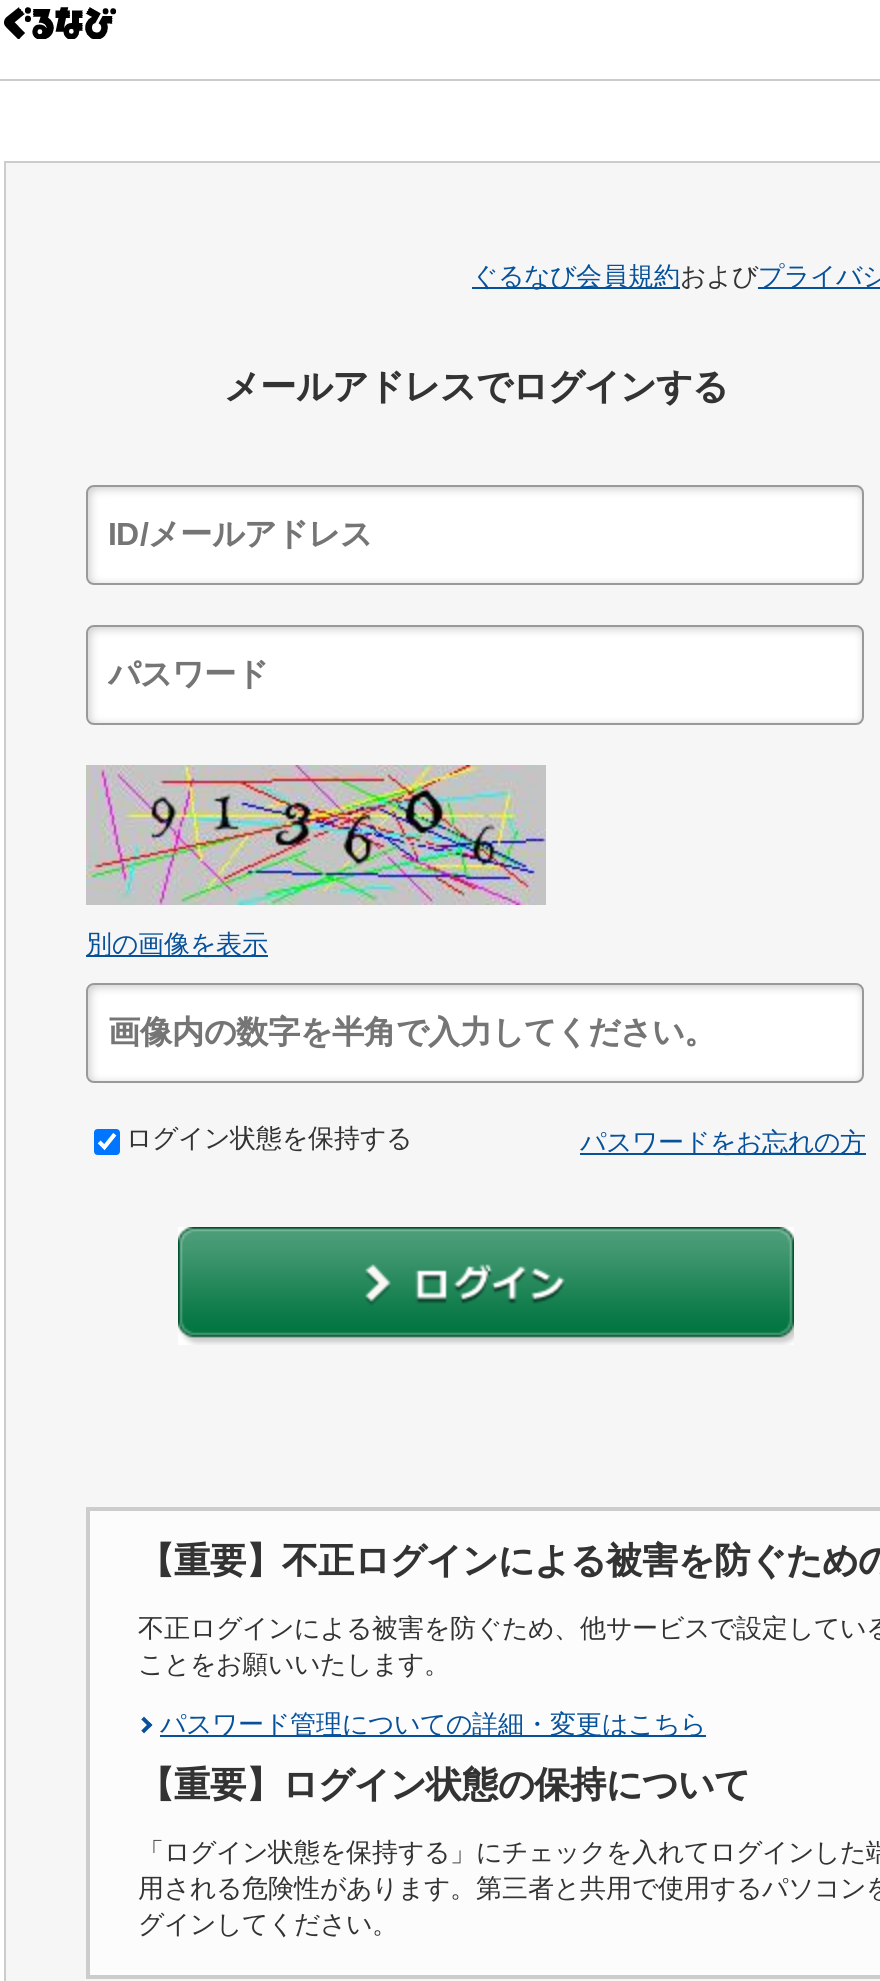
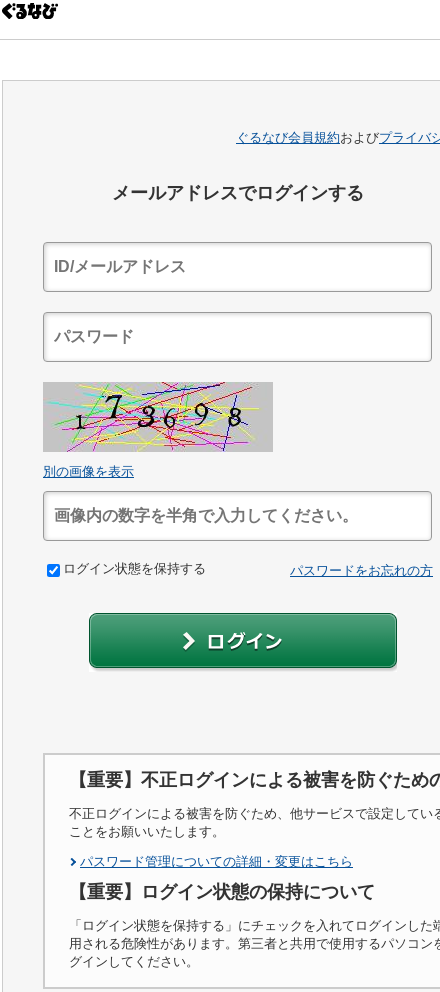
- [image]
+ [image]
